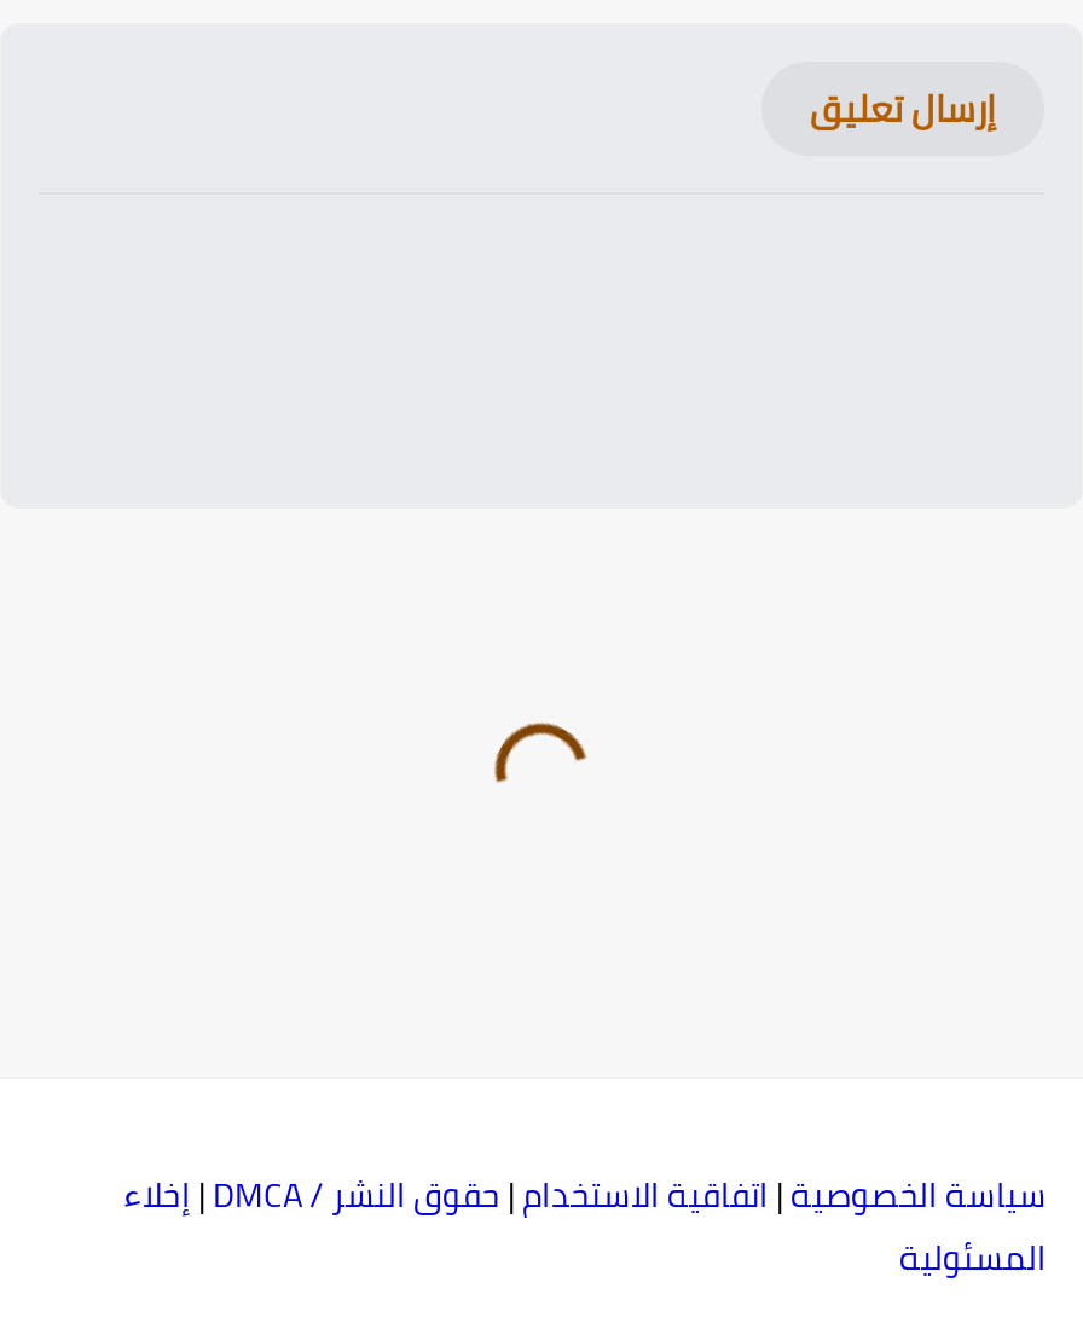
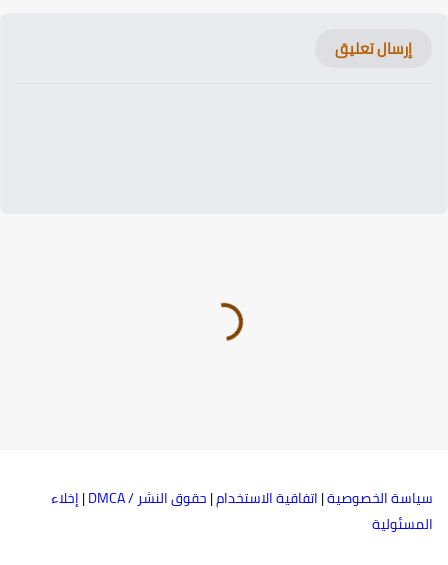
- [image]
+ [image]
